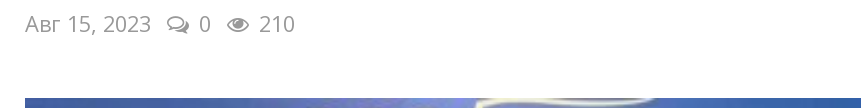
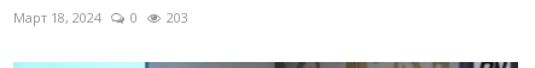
- Авг 15, 2023
+ Март 18, 2024

- 210
+ 203
